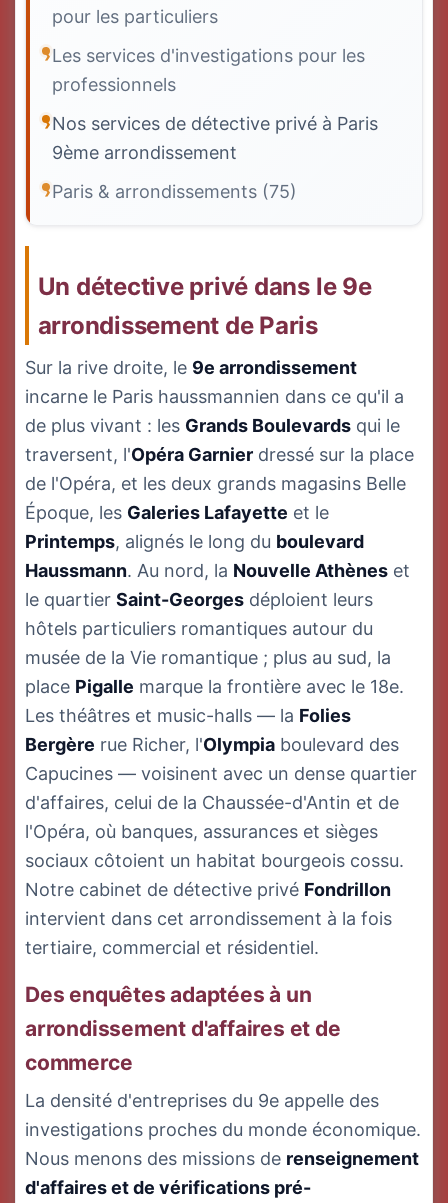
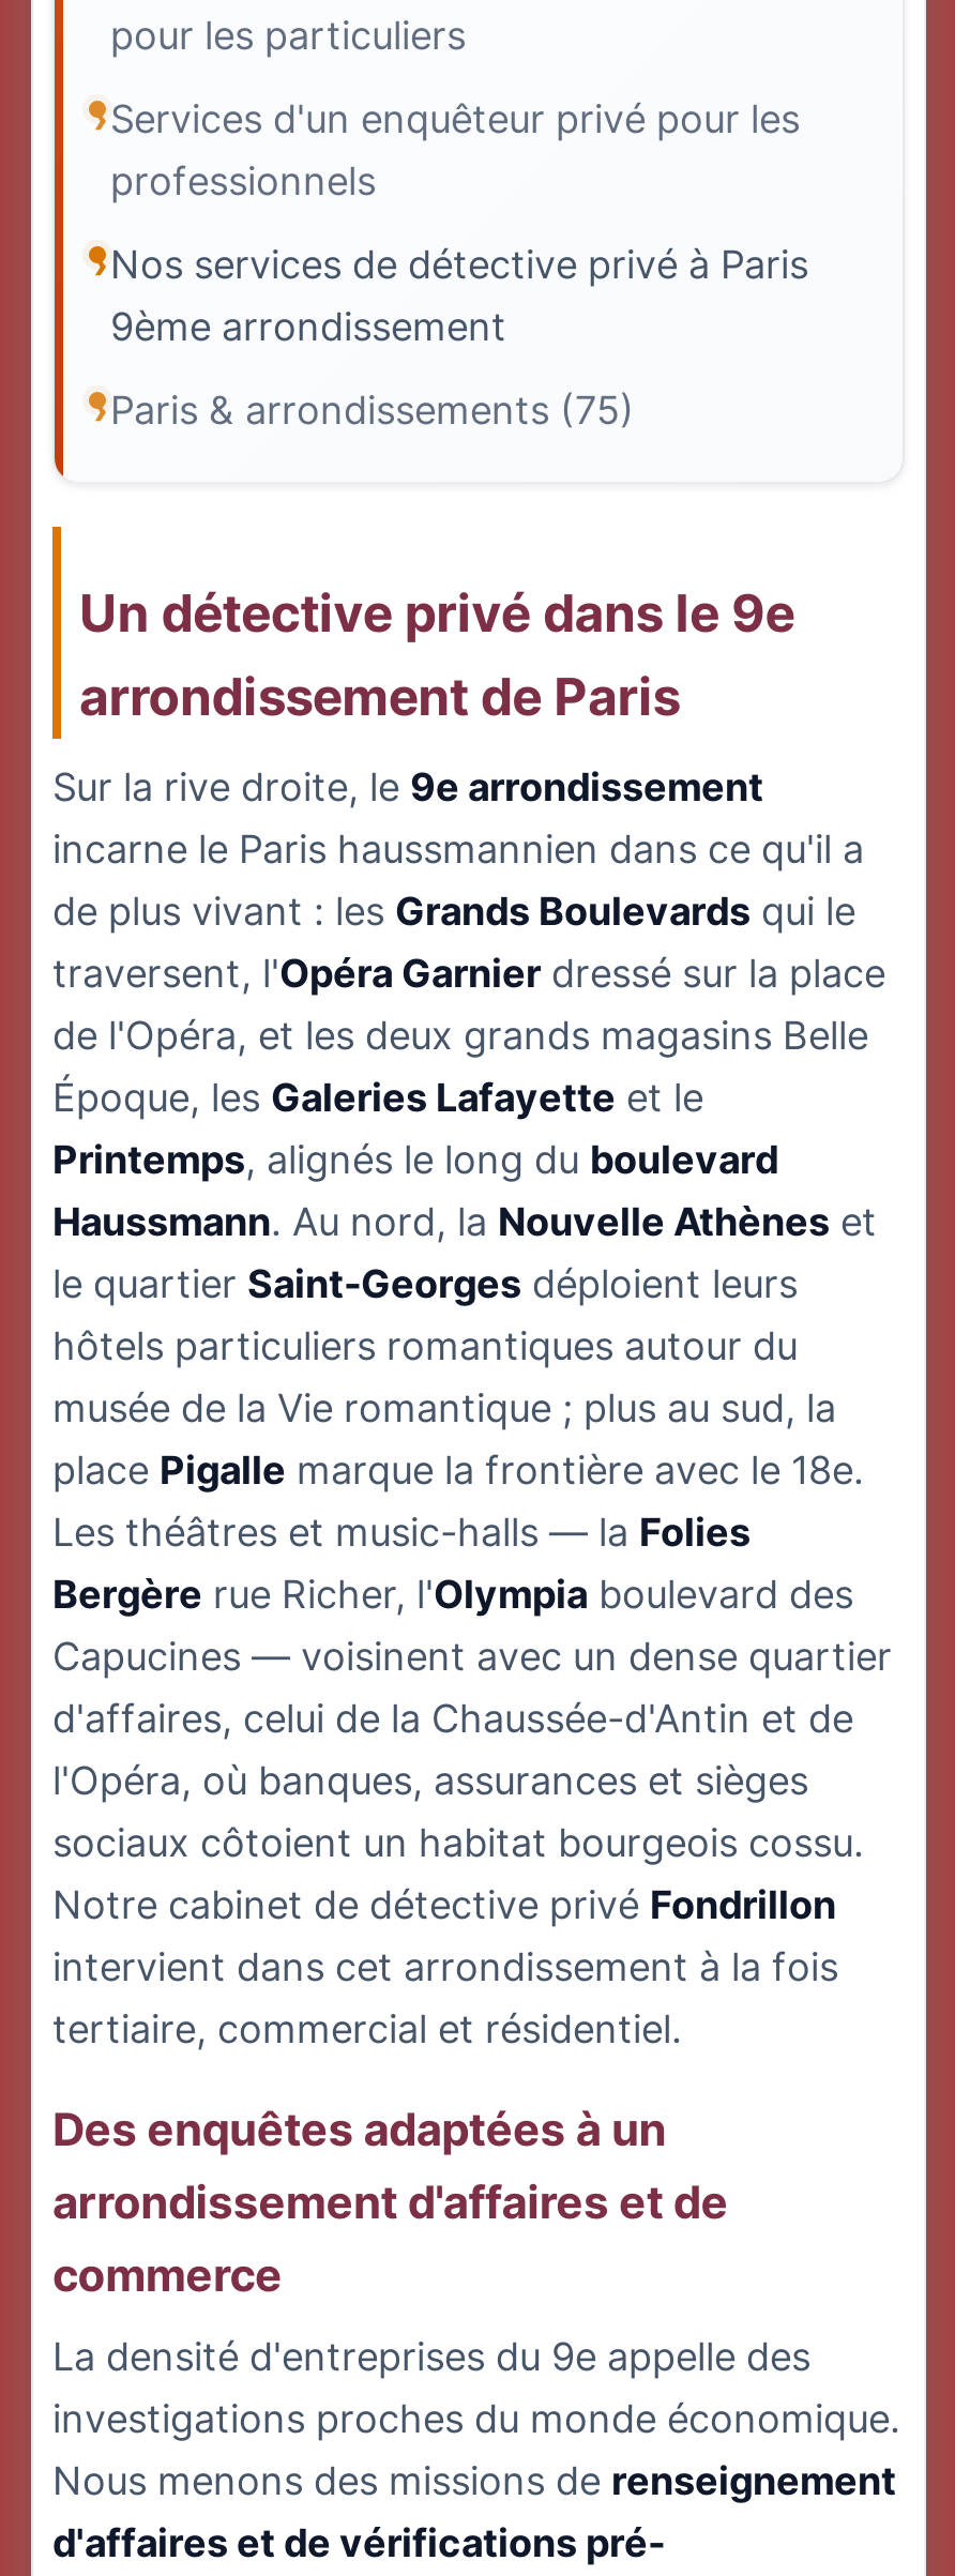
- Les services d'investigations pour les
+ Services d'un enquêteur privé pour les
